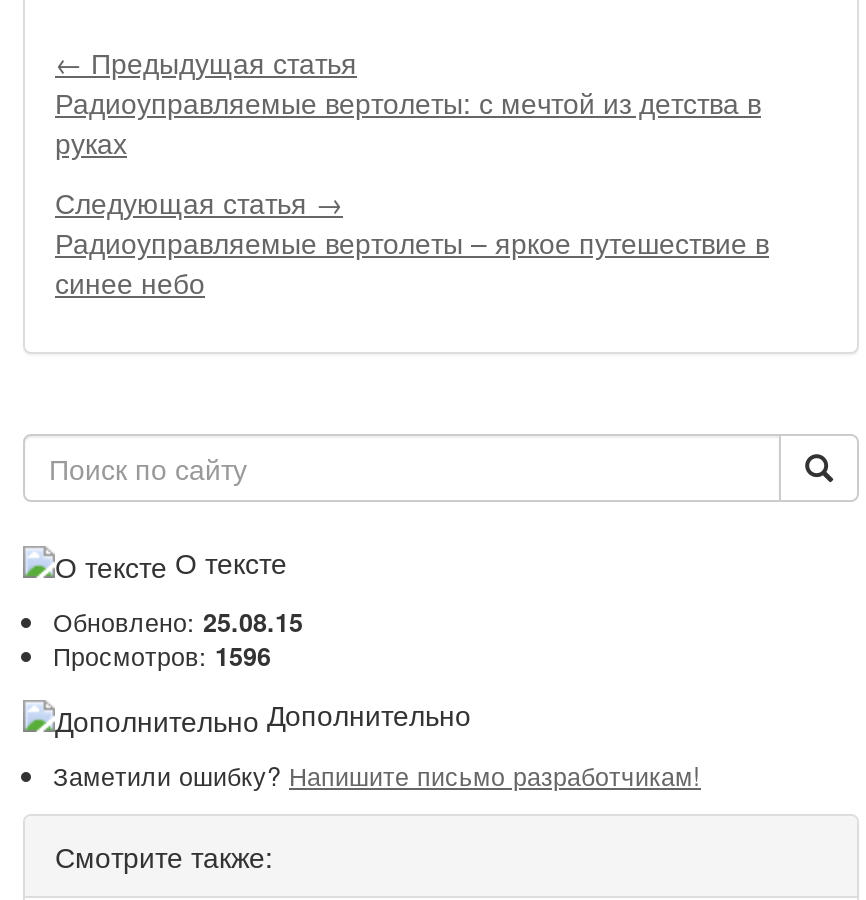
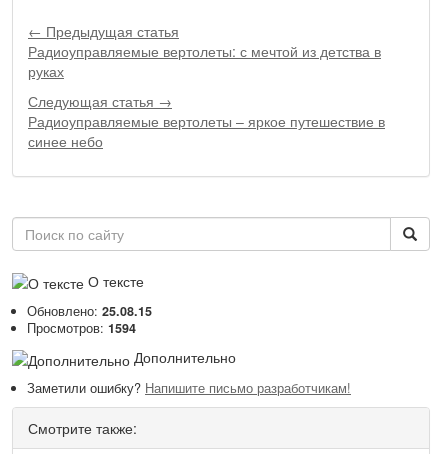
- Просмотров: 1596
+ Просмотров: 1594
